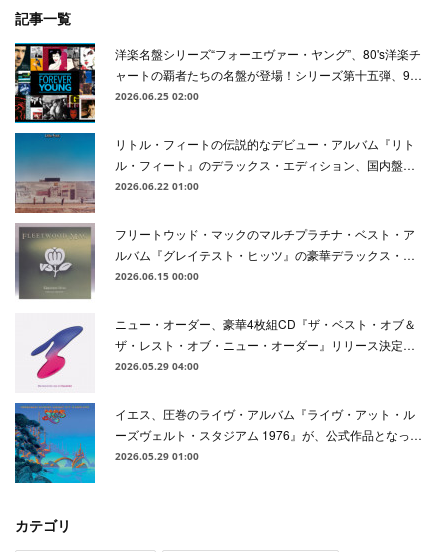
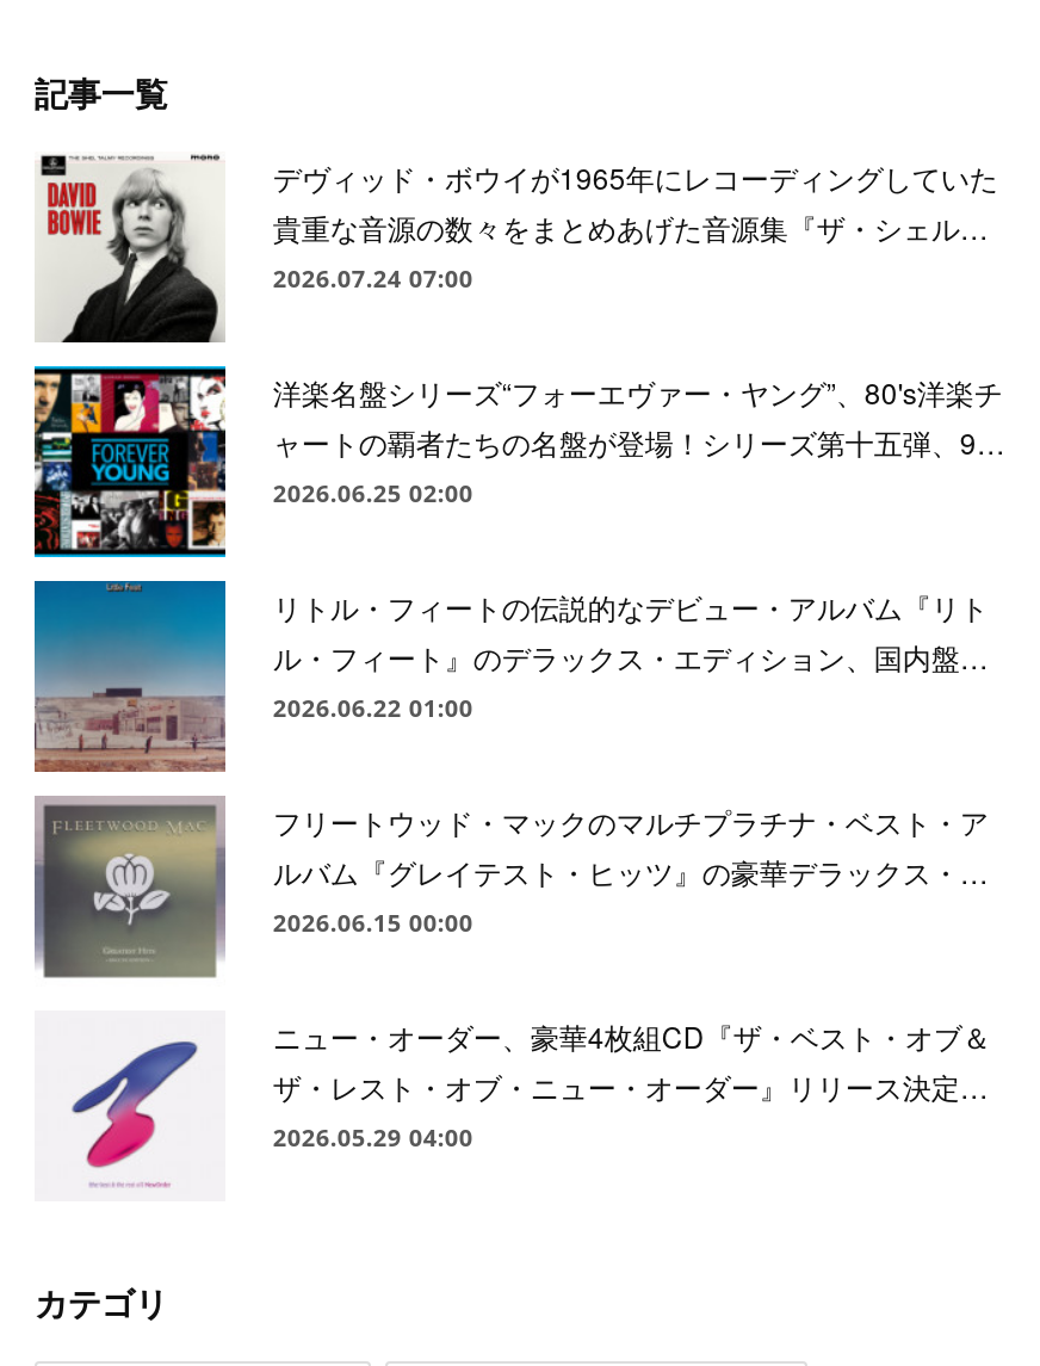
+ [image]
+ デヴィッド・ボウイが1965年にレコーディングしていた
+ 貴重な音源の数々をまとめあげた音源集『ザ・シェル…
+ 2026.07.24 07:00

moved down: [image] | 洋楽名盤シリーズ“フォーエヴァー・ヤング”、80's洋楽チ | ャートの覇者たちの名盤が登場！シリーズ第十五弾、9… | ... | ザ・レスト・オブ・ニュー・オーダー』リリース決定… | 2026.05.29 04:00

- [image]
- イエス、圧巻のライヴ・アルバム『ライヴ・アット・ル
- ーズヴェルト・スタジアム 1976』が、公式作品となっ…
- 2026.05.29 01:00
